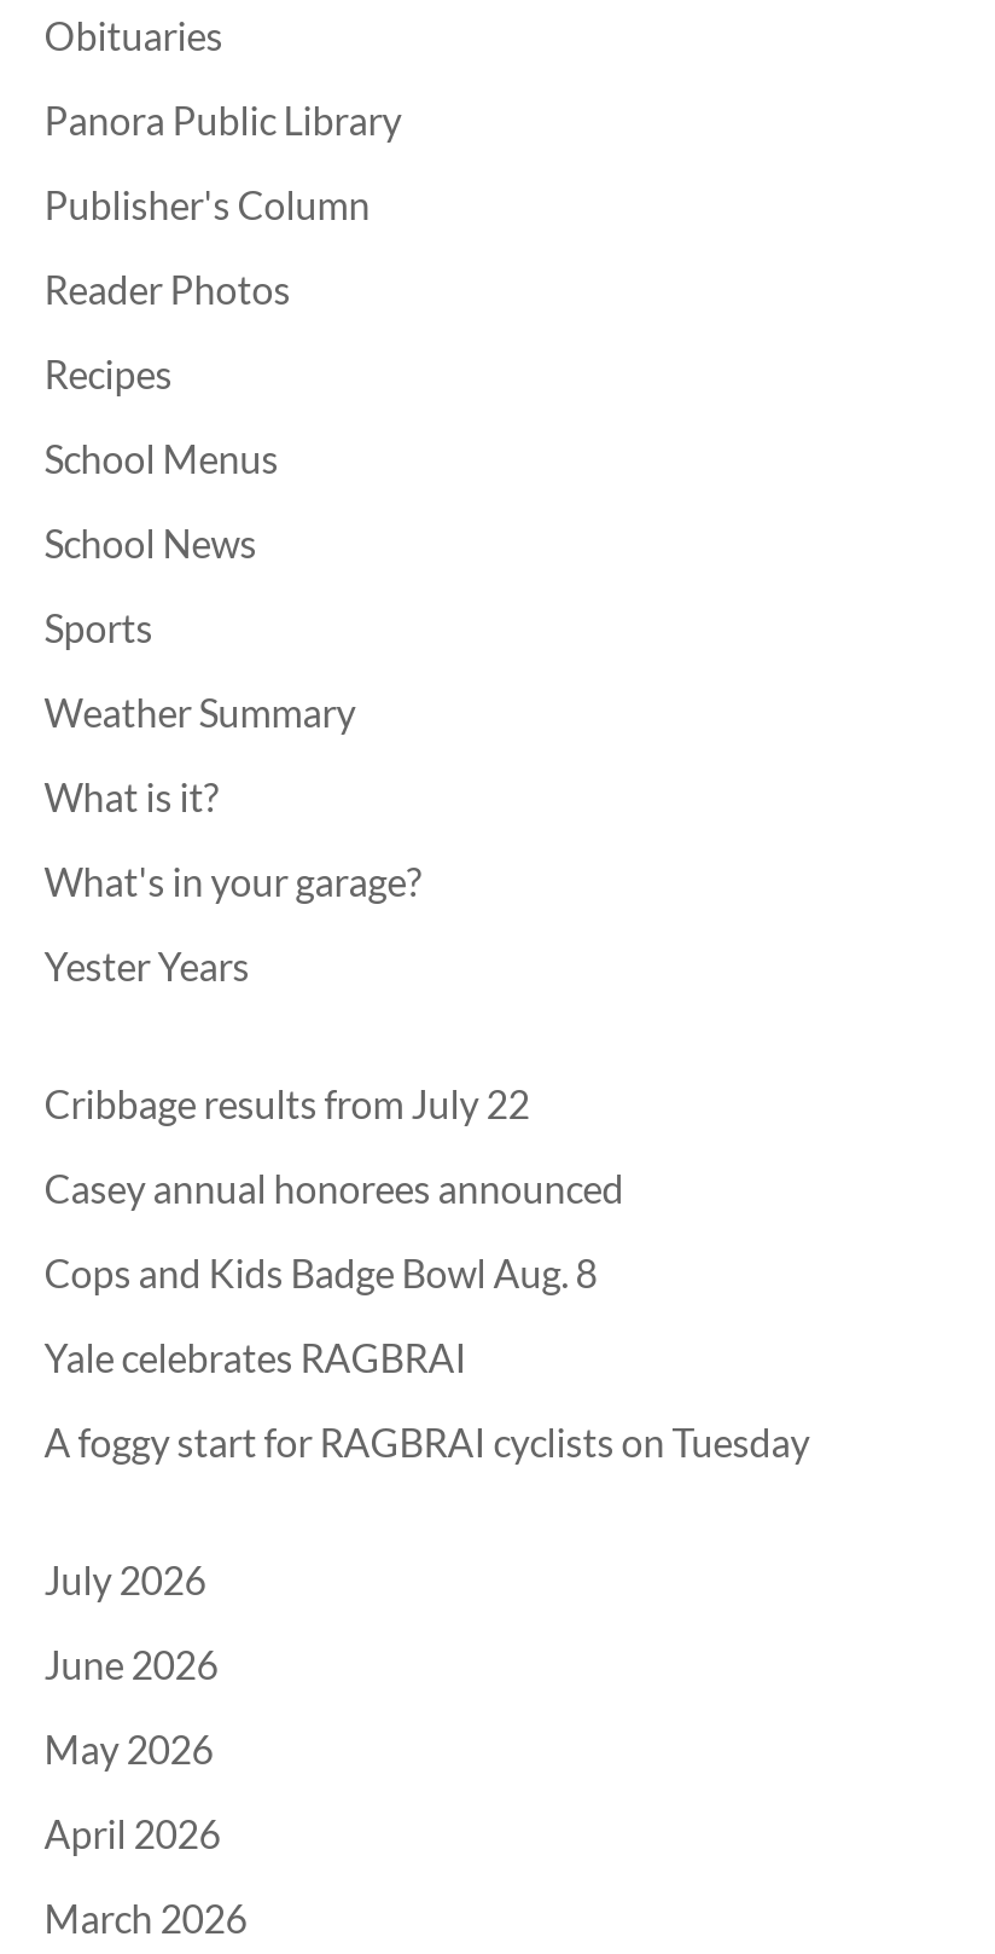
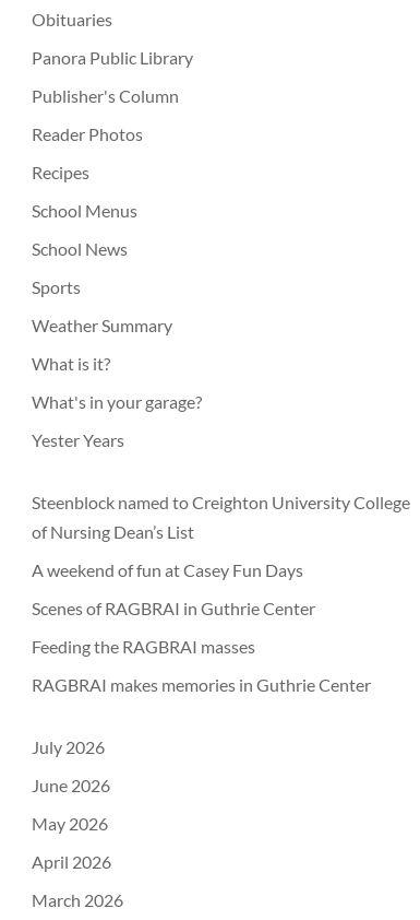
- Cribbage results from July 22
+ Steenblock named to Creighton University College
+ of Nursing Dean’s List

- Casey annual honorees announced
+ A weekend of fun at Casey Fun Days

- Cops and Kids Badge Bowl Aug. 8
+ Scenes of RAGBRAI in Guthrie Center

- Yale celebrates RAGBRAI
+ Feeding the RAGBRAI masses

- A foggy start for RAGBRAI cyclists on Tuesday
+ RAGBRAI makes memories in Guthrie Center
